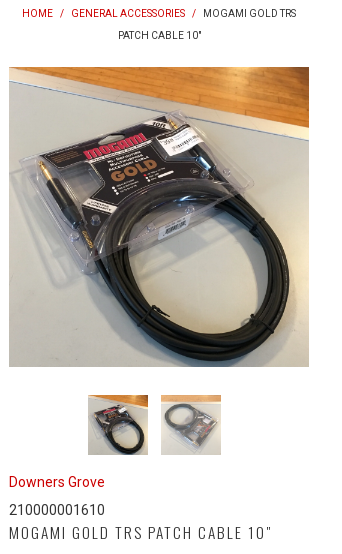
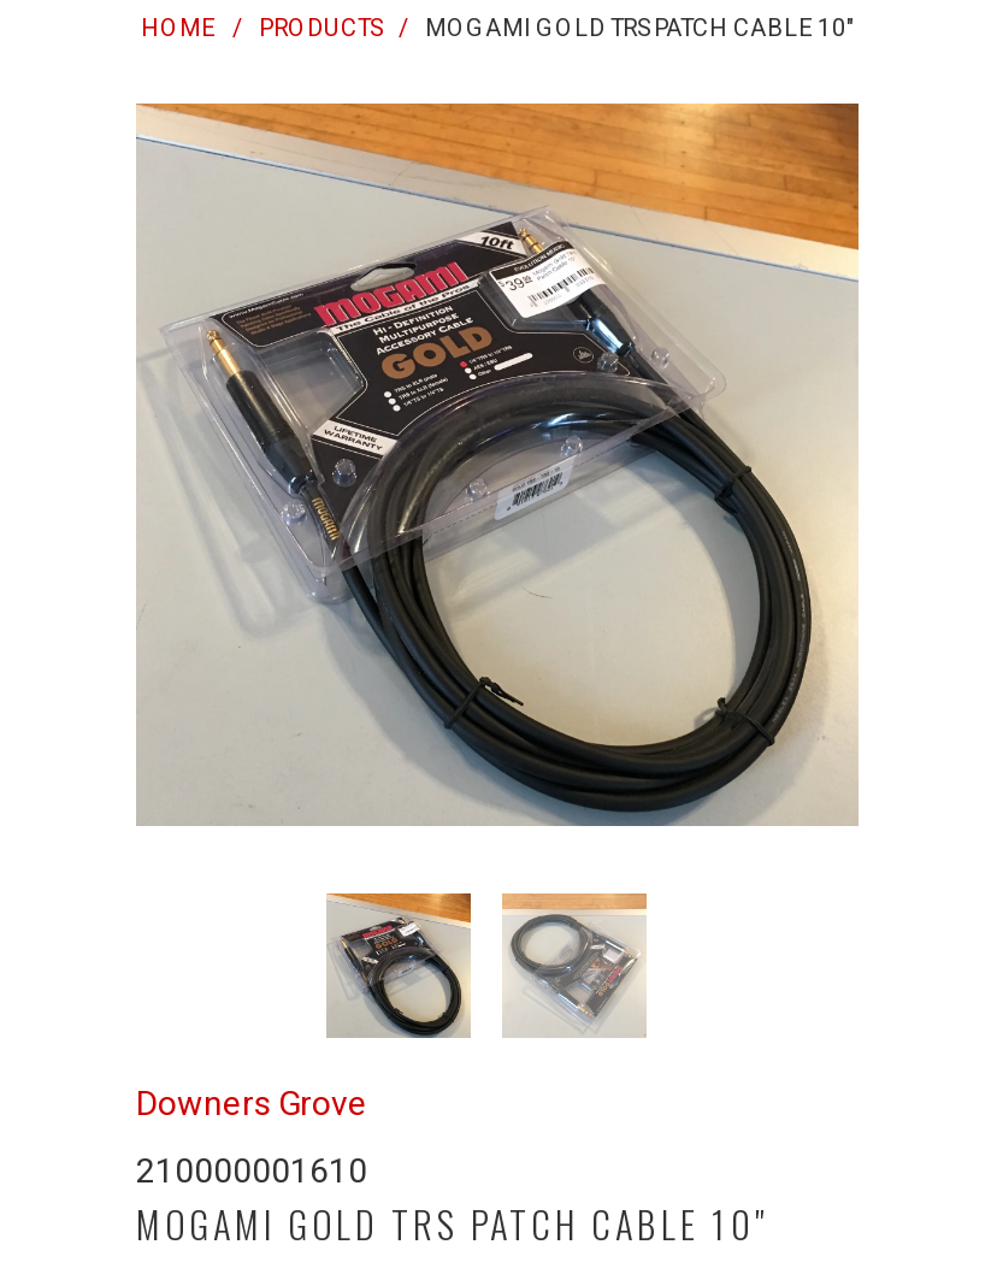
- GENERAL ACCESSORIES
- / MOGAMI GOLD TRS
- PATCH CABLE 10"
+ PRODUCTS
+ / MOGAMI GOLD TRS PATCH CABLE 10"
